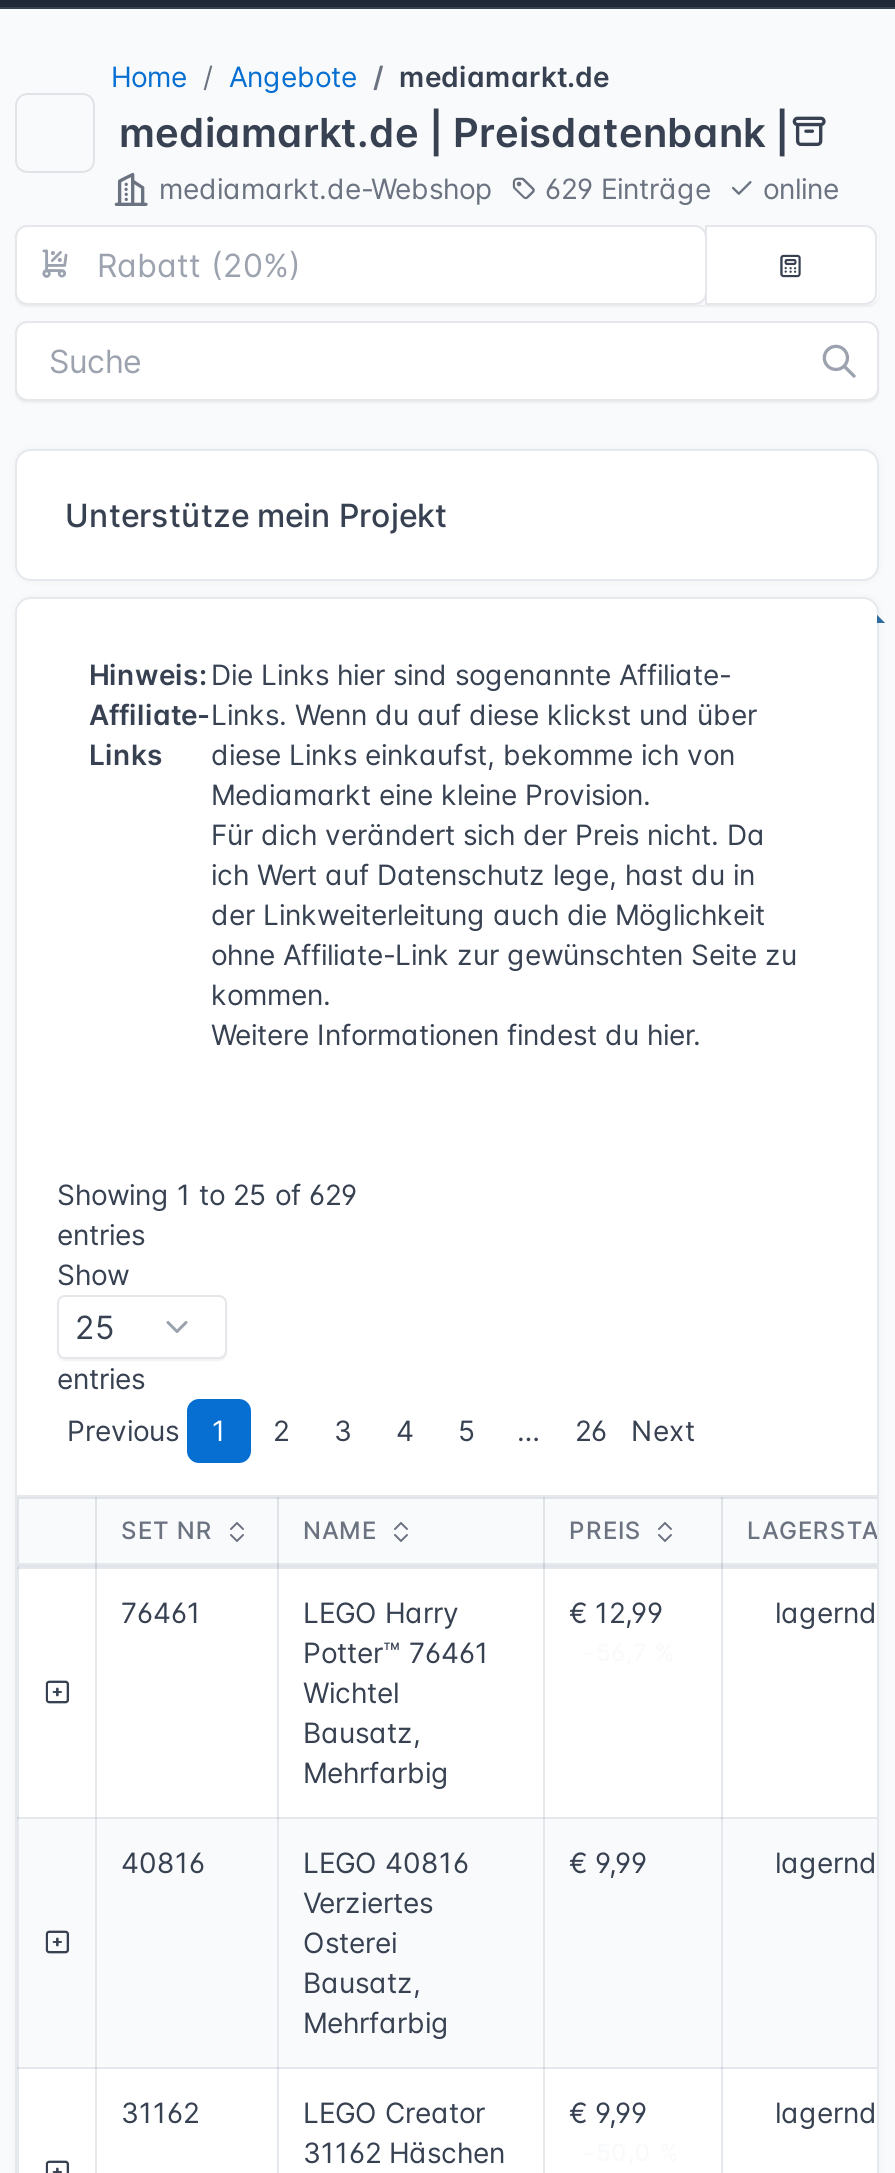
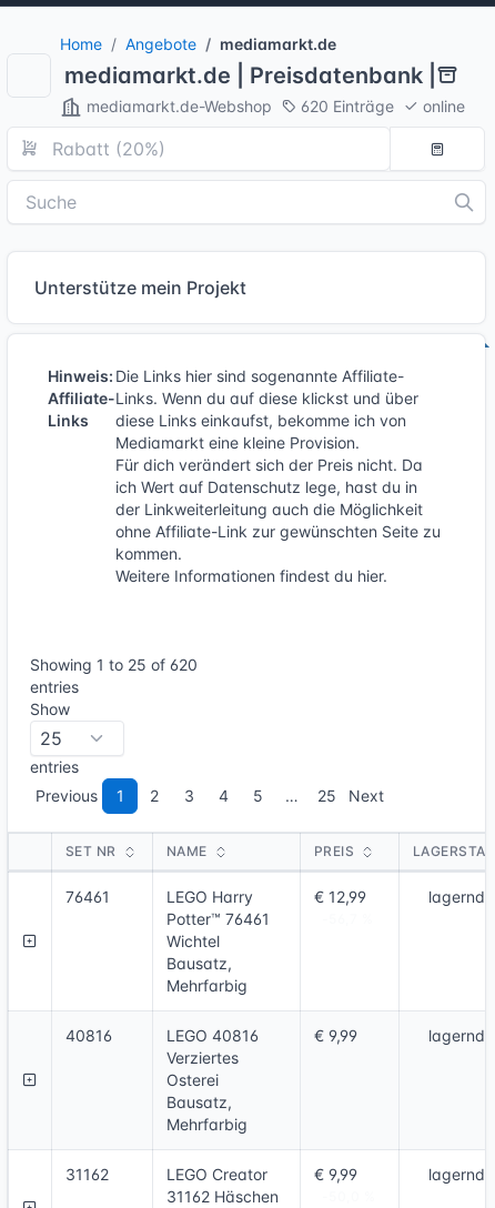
- mediamarkt.de-Webshop 629 Einträge online
+ mediamarkt.de-Webshop 620 Einträge online

- Showing 1 to 25 of 629
+ Showing 1 to 25 of 620

- 26
+ 25
